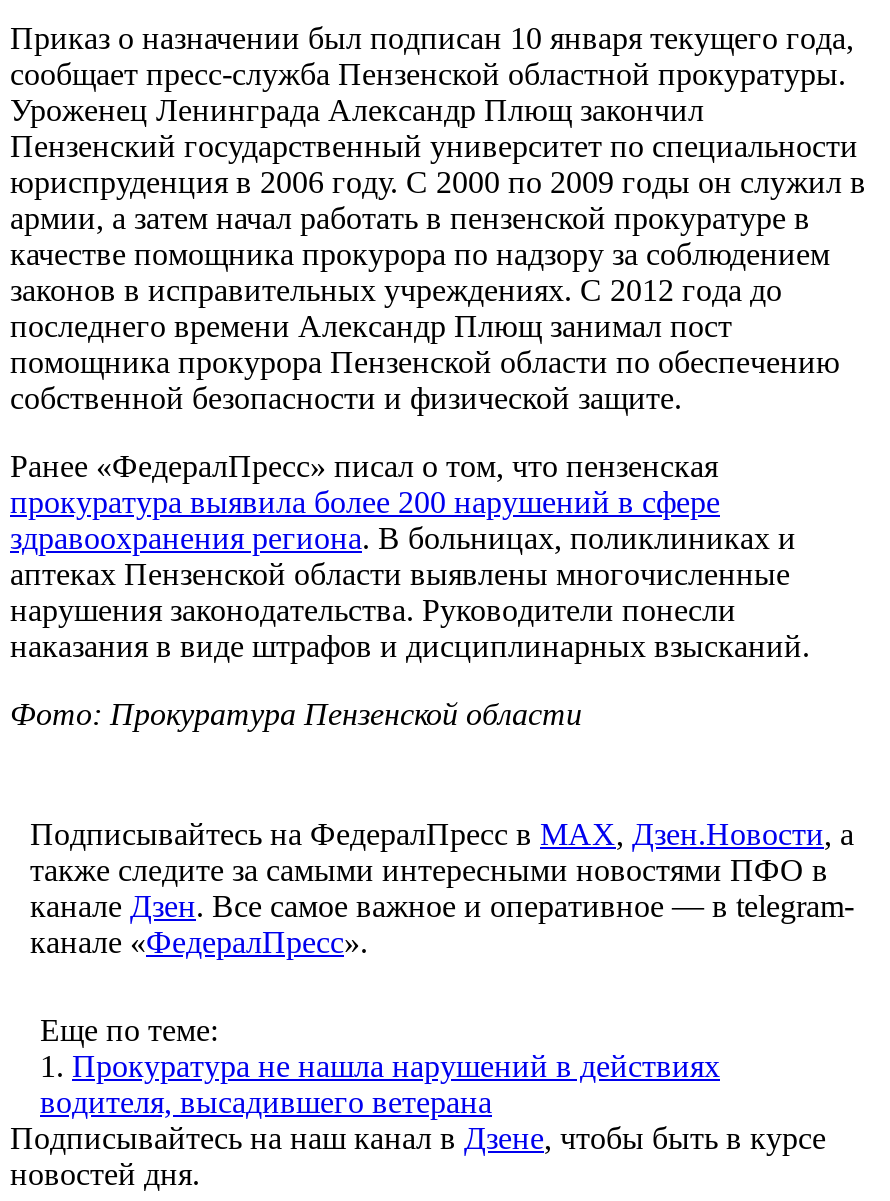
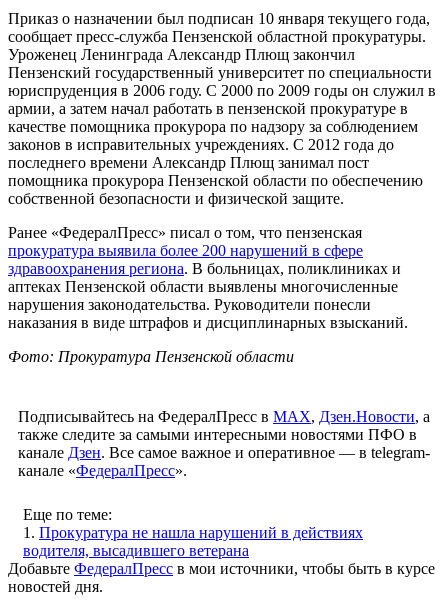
- Подписывайтесь на наш канал в Дзене, чтобы быть в курсе
+ Добавьте ФедералПресс в мои источники, чтобы быть в курсе
